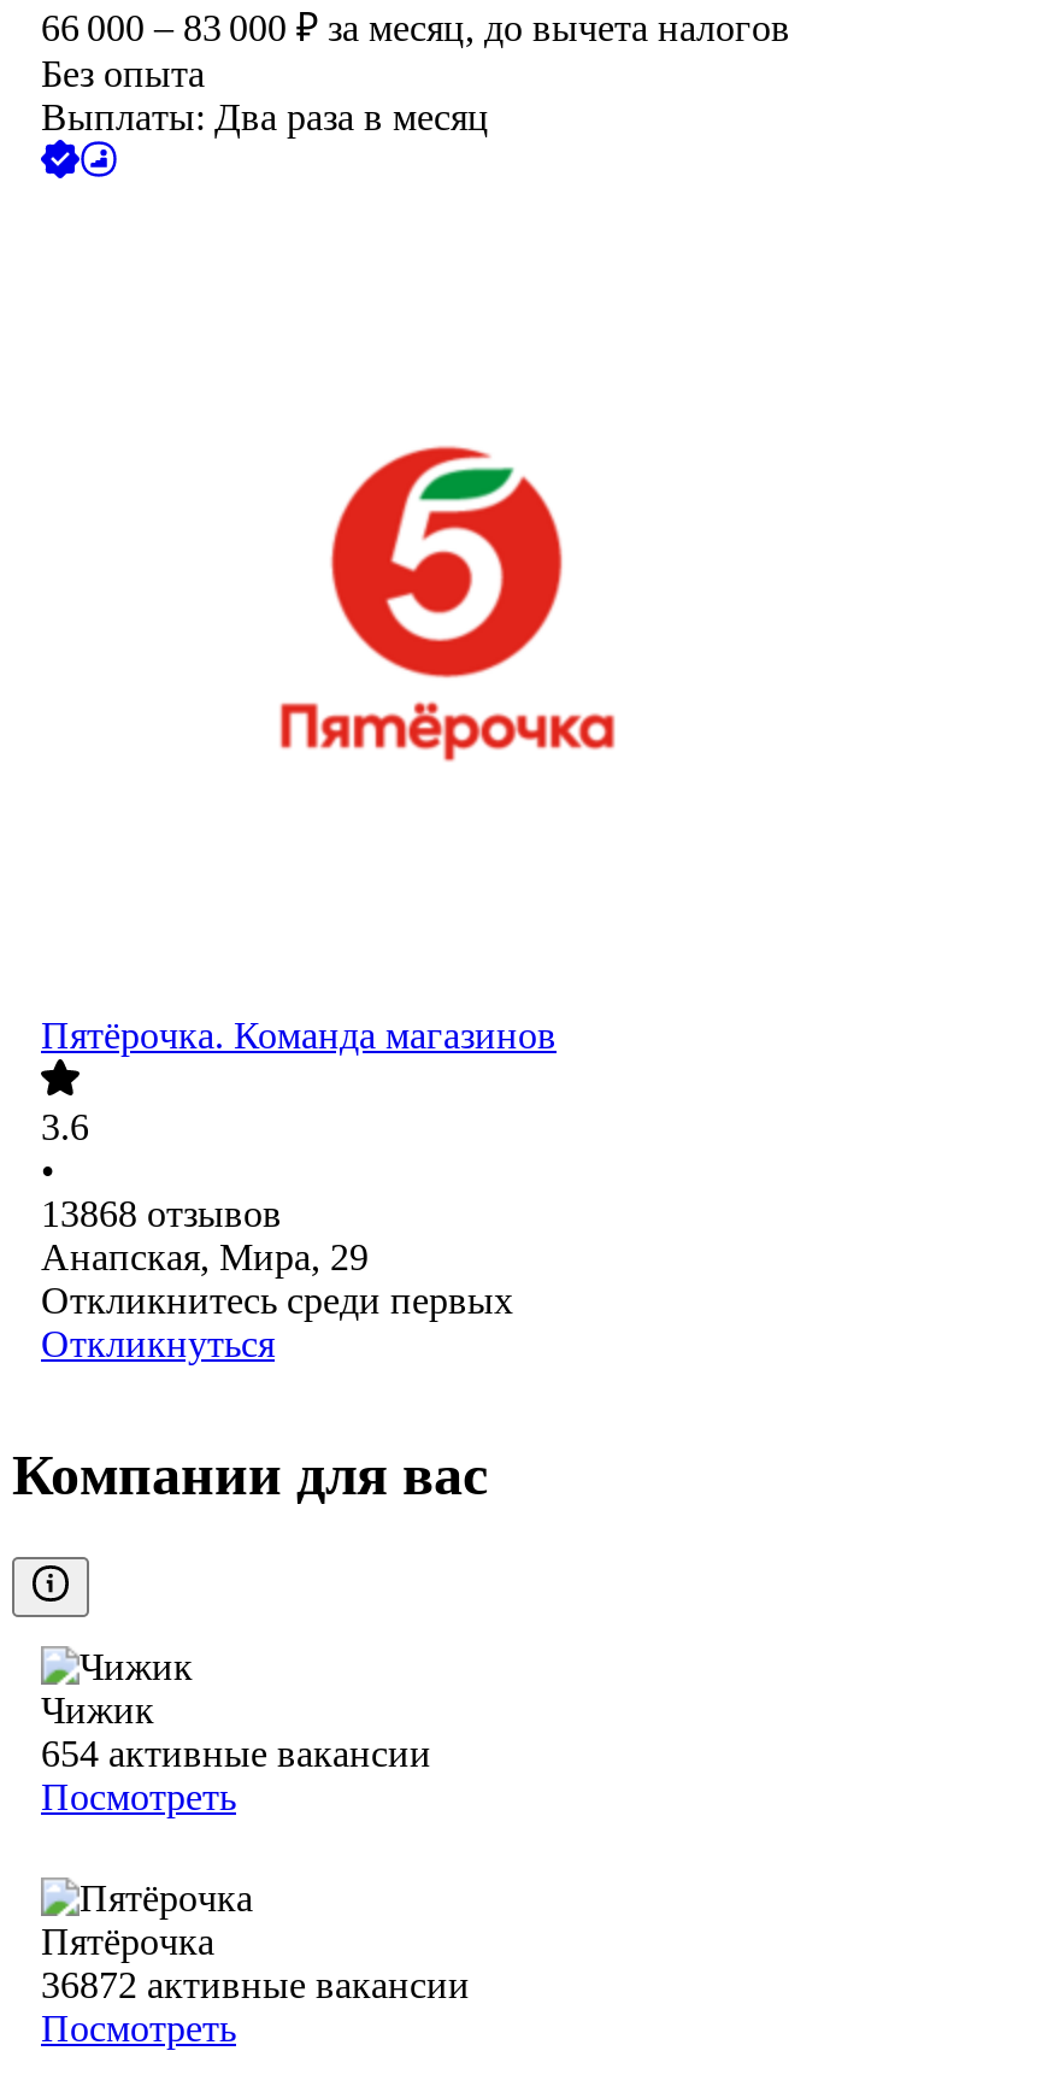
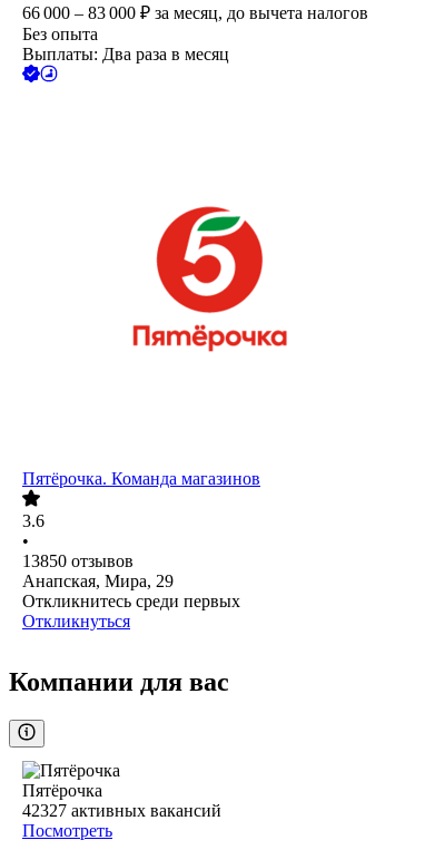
- 13868 отзывов
+ 13850 отзывов

- Чижик
- 654 активные вакансии
- Посмотреть

- 36872 активные вакансии
+ 42327 активных вакансий
